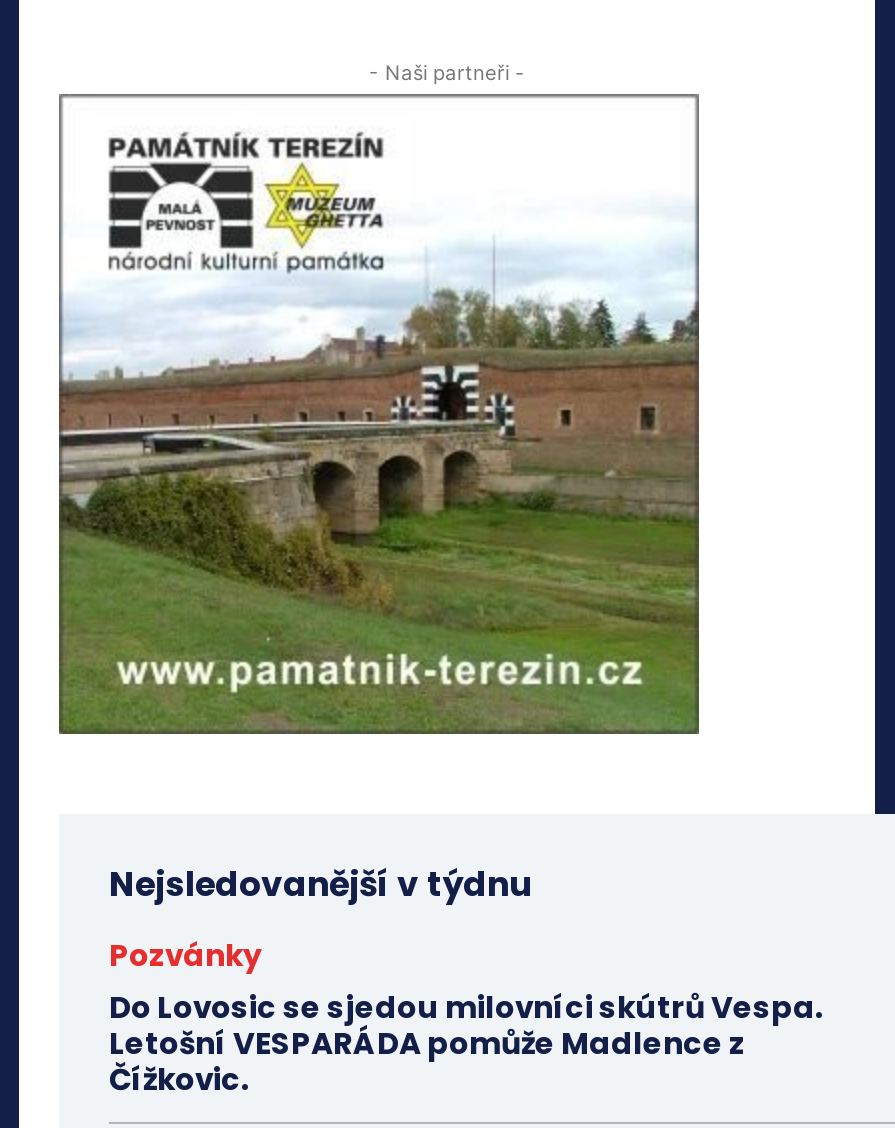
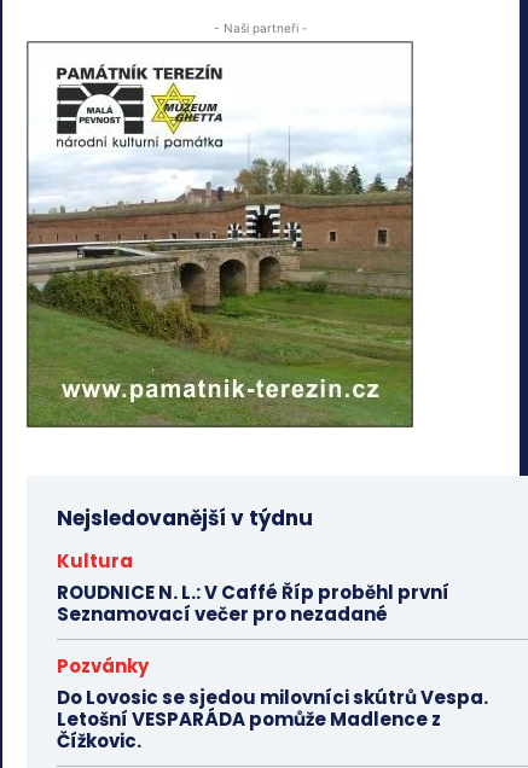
+ Kultura
+ ROUDNICE N. L.: V Caffé Říp proběhl první
+ Seznamovací večer pro nezadané
